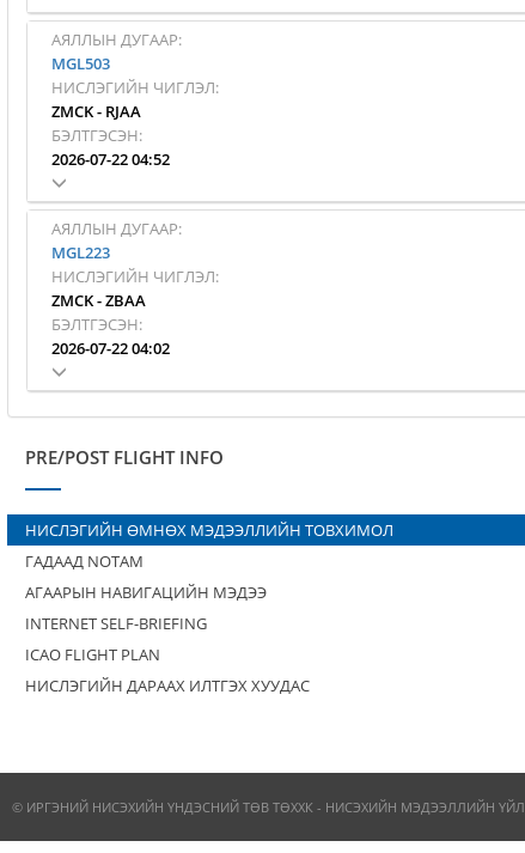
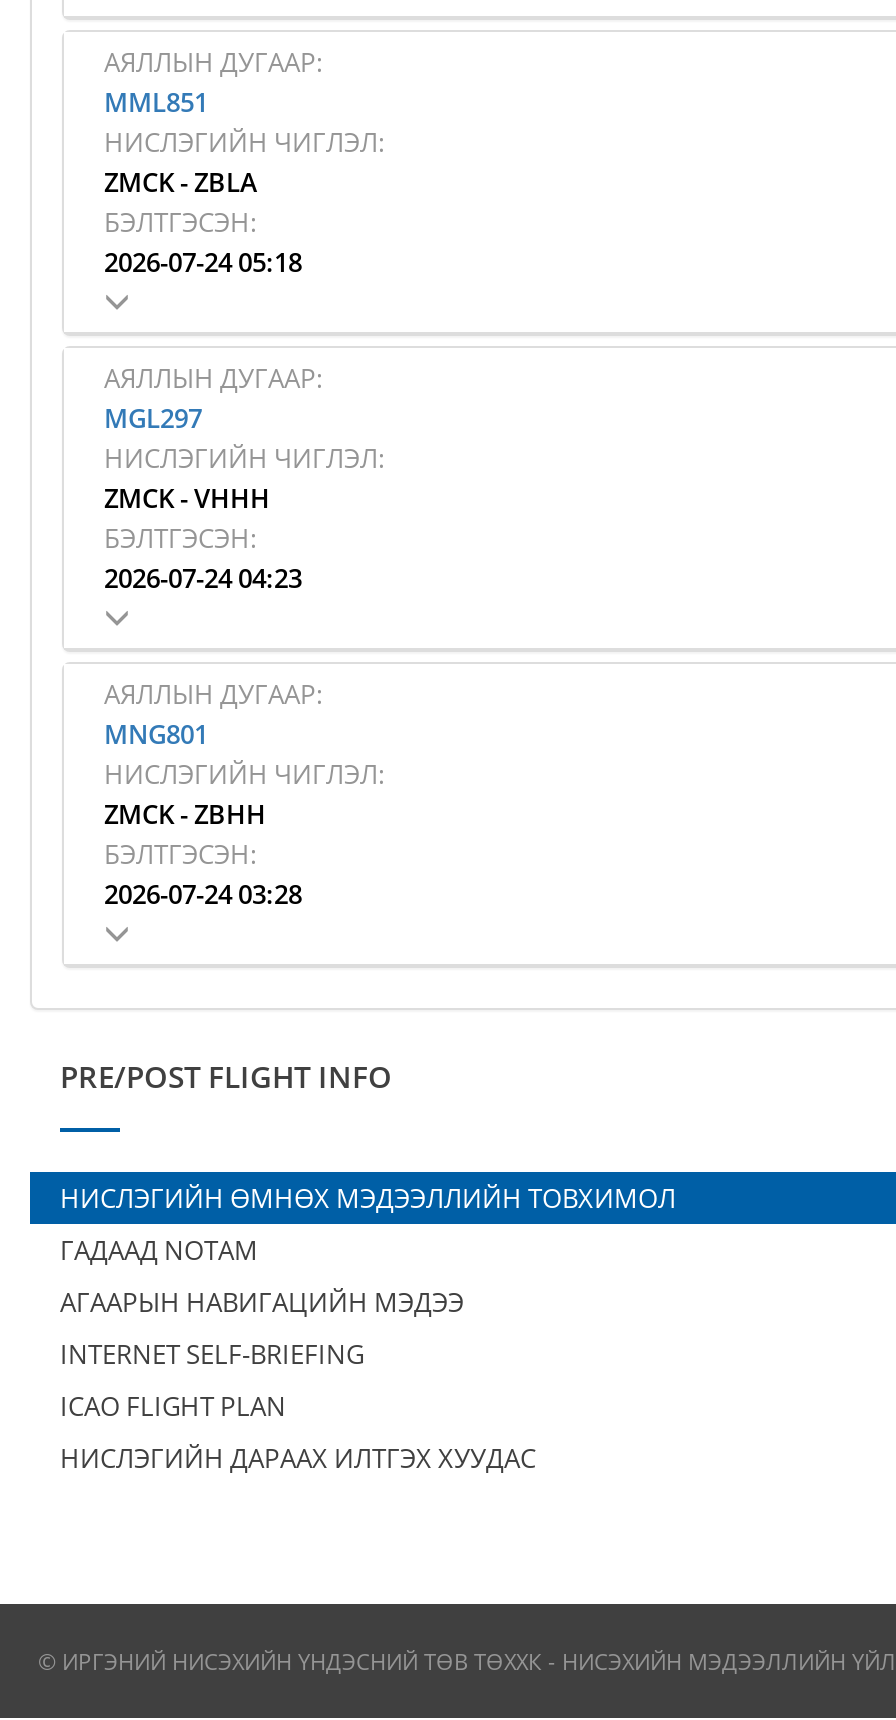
- MGL503
+ MML851

- ZMCK - RJAA
+ ZMCK - ZBLA

- 2026-07-22 04:52
+ 2026-07-24 05:18

- MGL223
+ MGL297

- ZMCK -ZBAA
+ ZMCK -VHHH

- 2026-07-22 04:02
+ 2026-07-24 04:23
+ АЯЛЛЫН ДУГААР:
+ MNG801
+ НИСЛЭГИЙН ЧИГЛЭЛ:
+ ZMCK - ZBHH
+ БЭЛТГЭСЭН:
+ 2026-07-24 03:28
